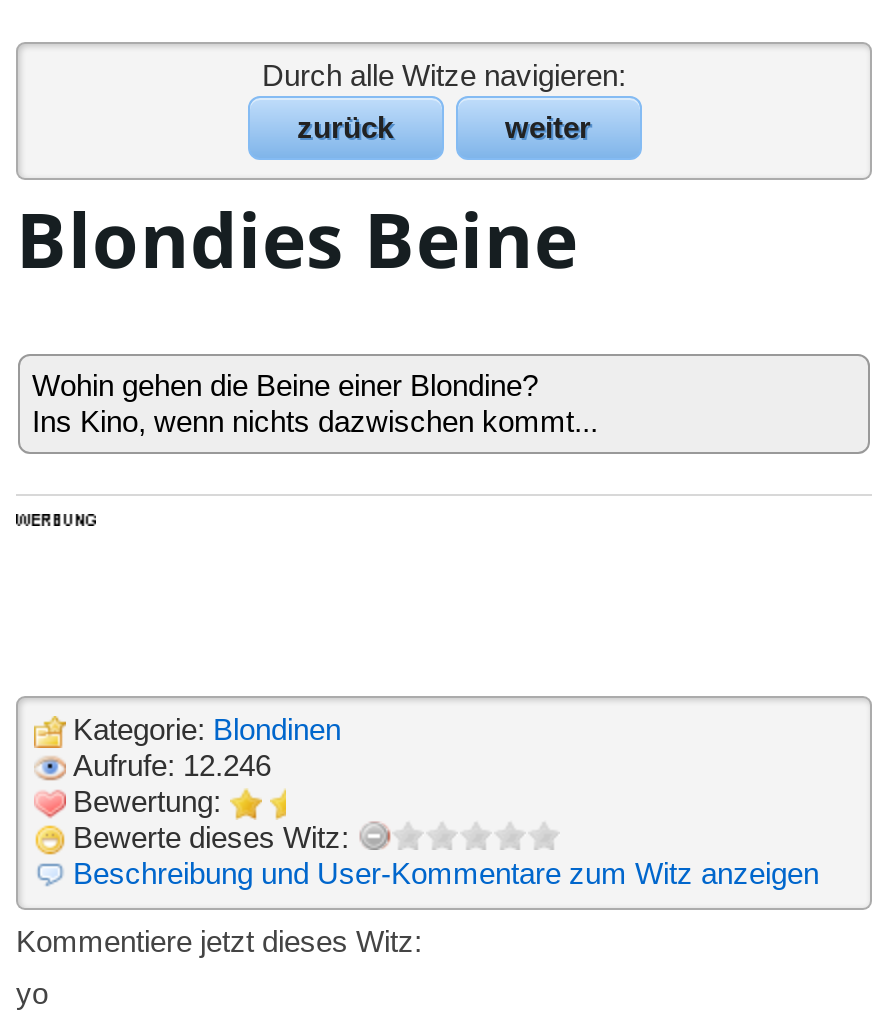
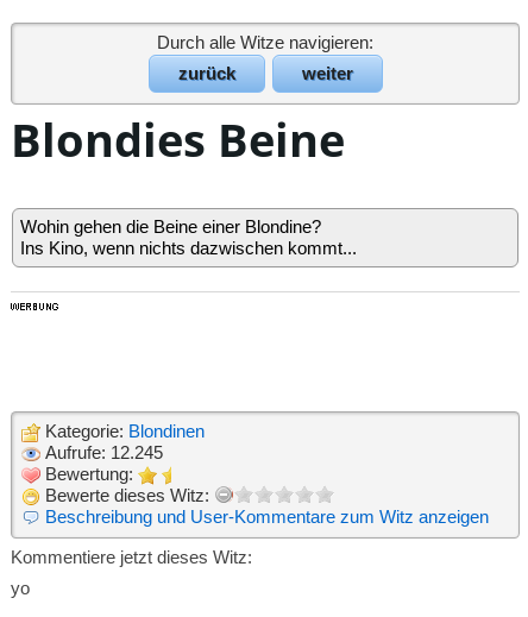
- Aufrufe: 12.246
+ Aufrufe: 12.245
